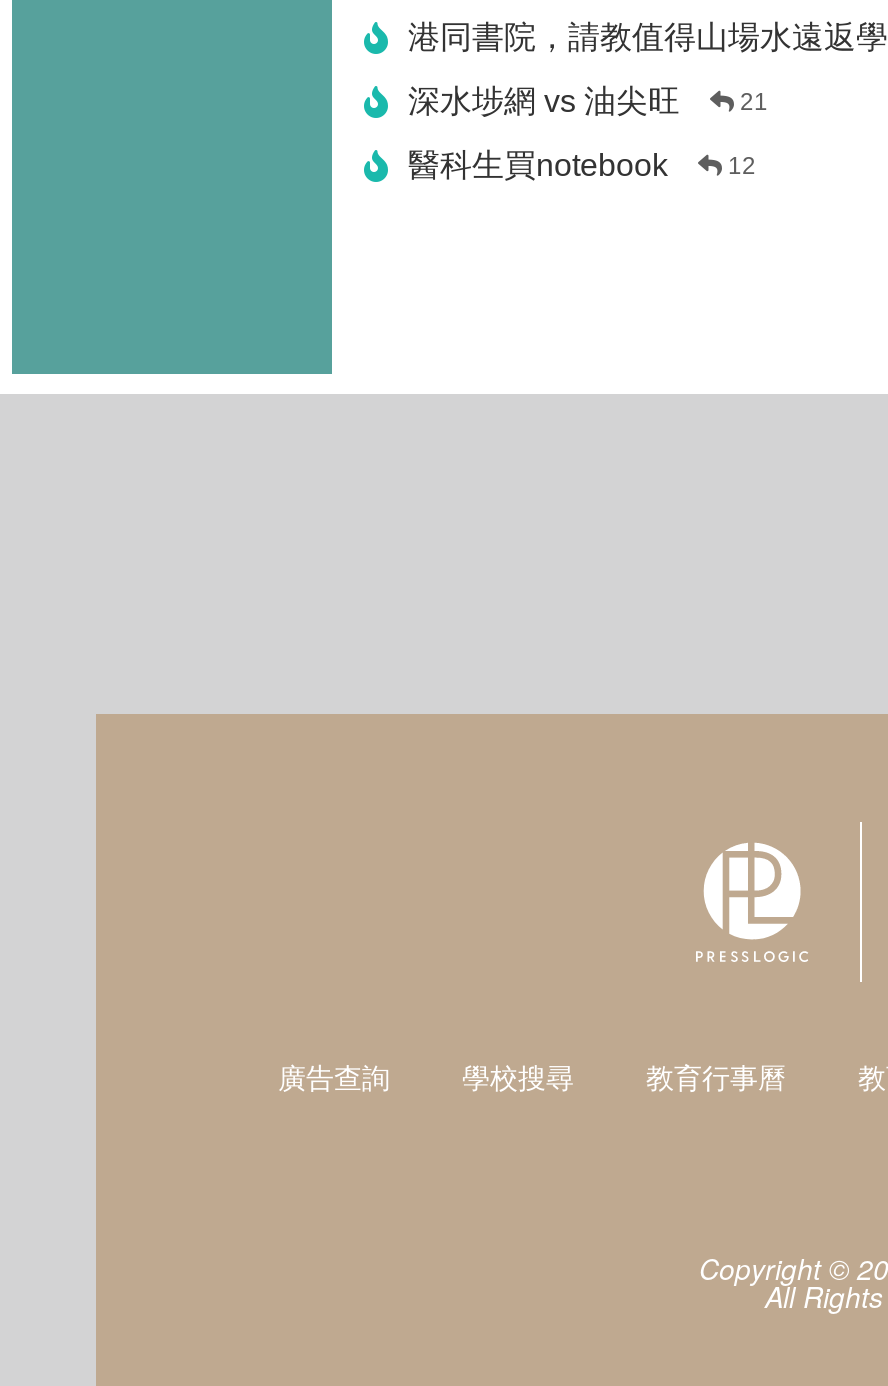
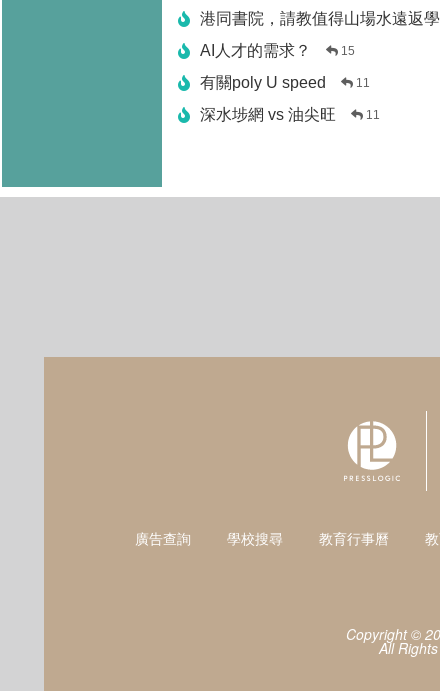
+ AI人才的需求？
+ 15
+ 有關poly U speed
+ 11

- 21
- 醫科生買notebook
- 12
+ 11

moved down: 深水埗網 vs 油尖旺
